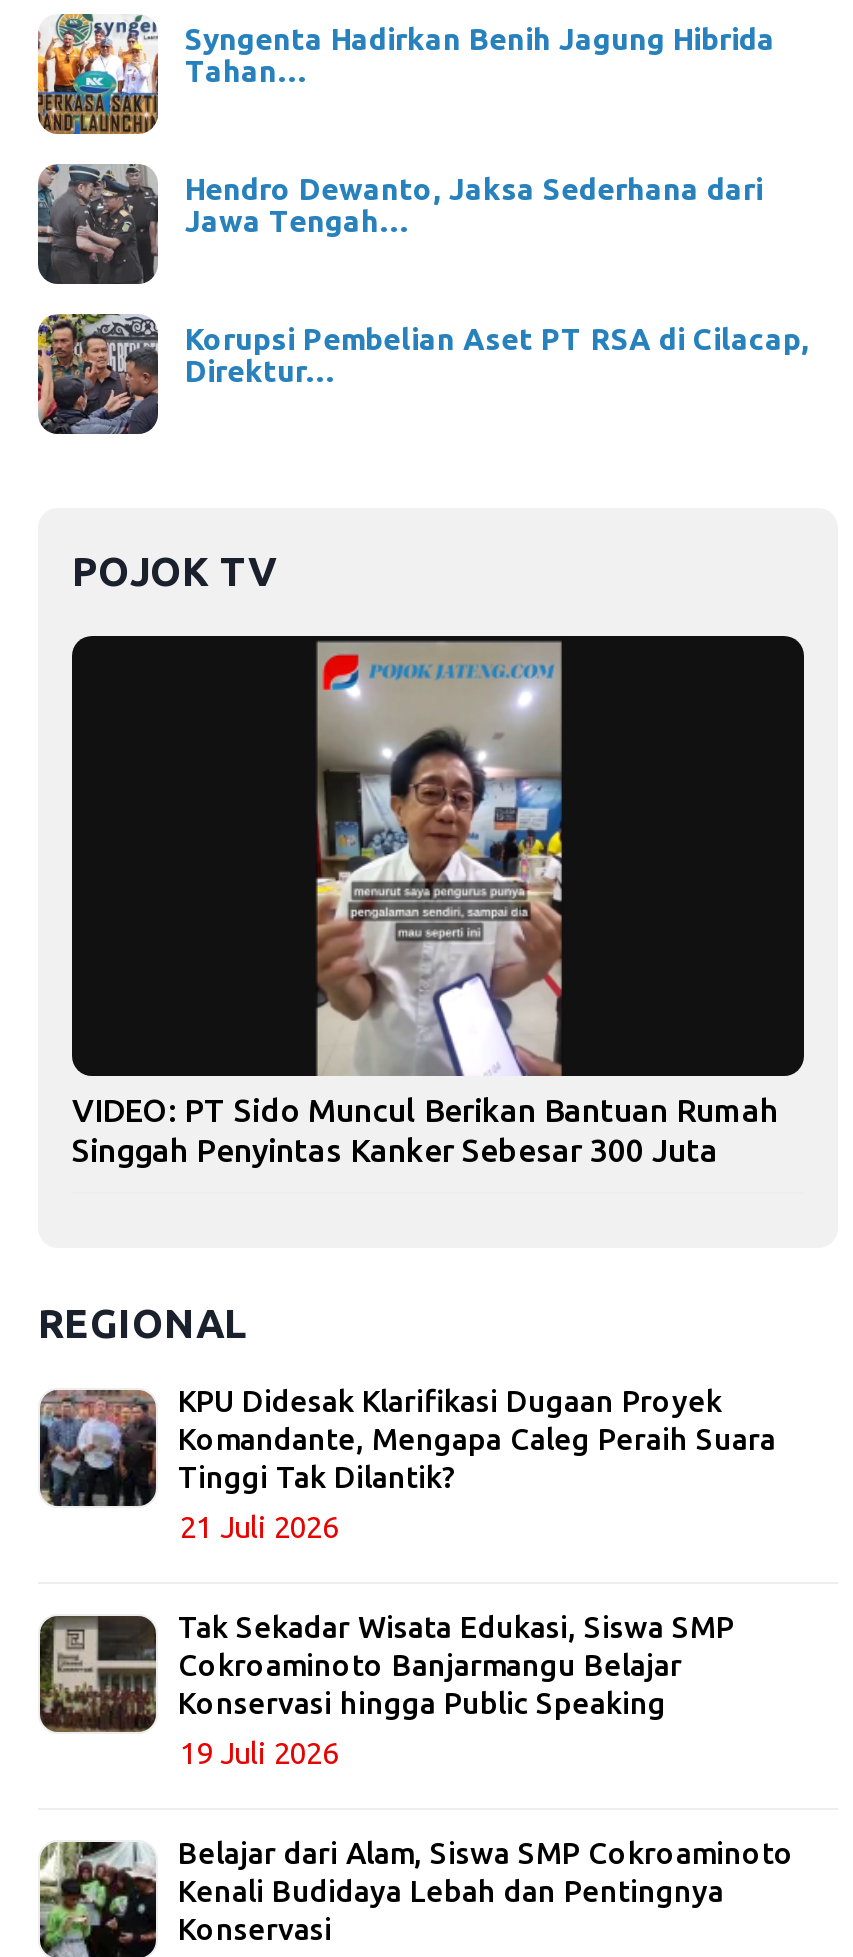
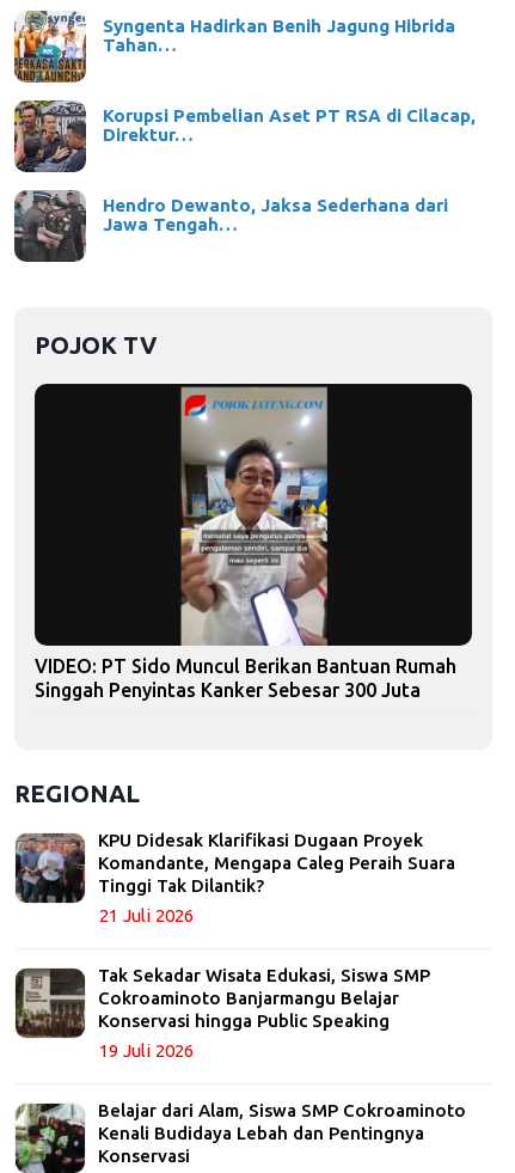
moved down: [image] | Hendro Dewanto, Jaksa Sederhana dari | Jawa Tengah…

moved up: [image] | Korupsi Pembelian Aset PT RSA di Cilacap, | Direktur…
